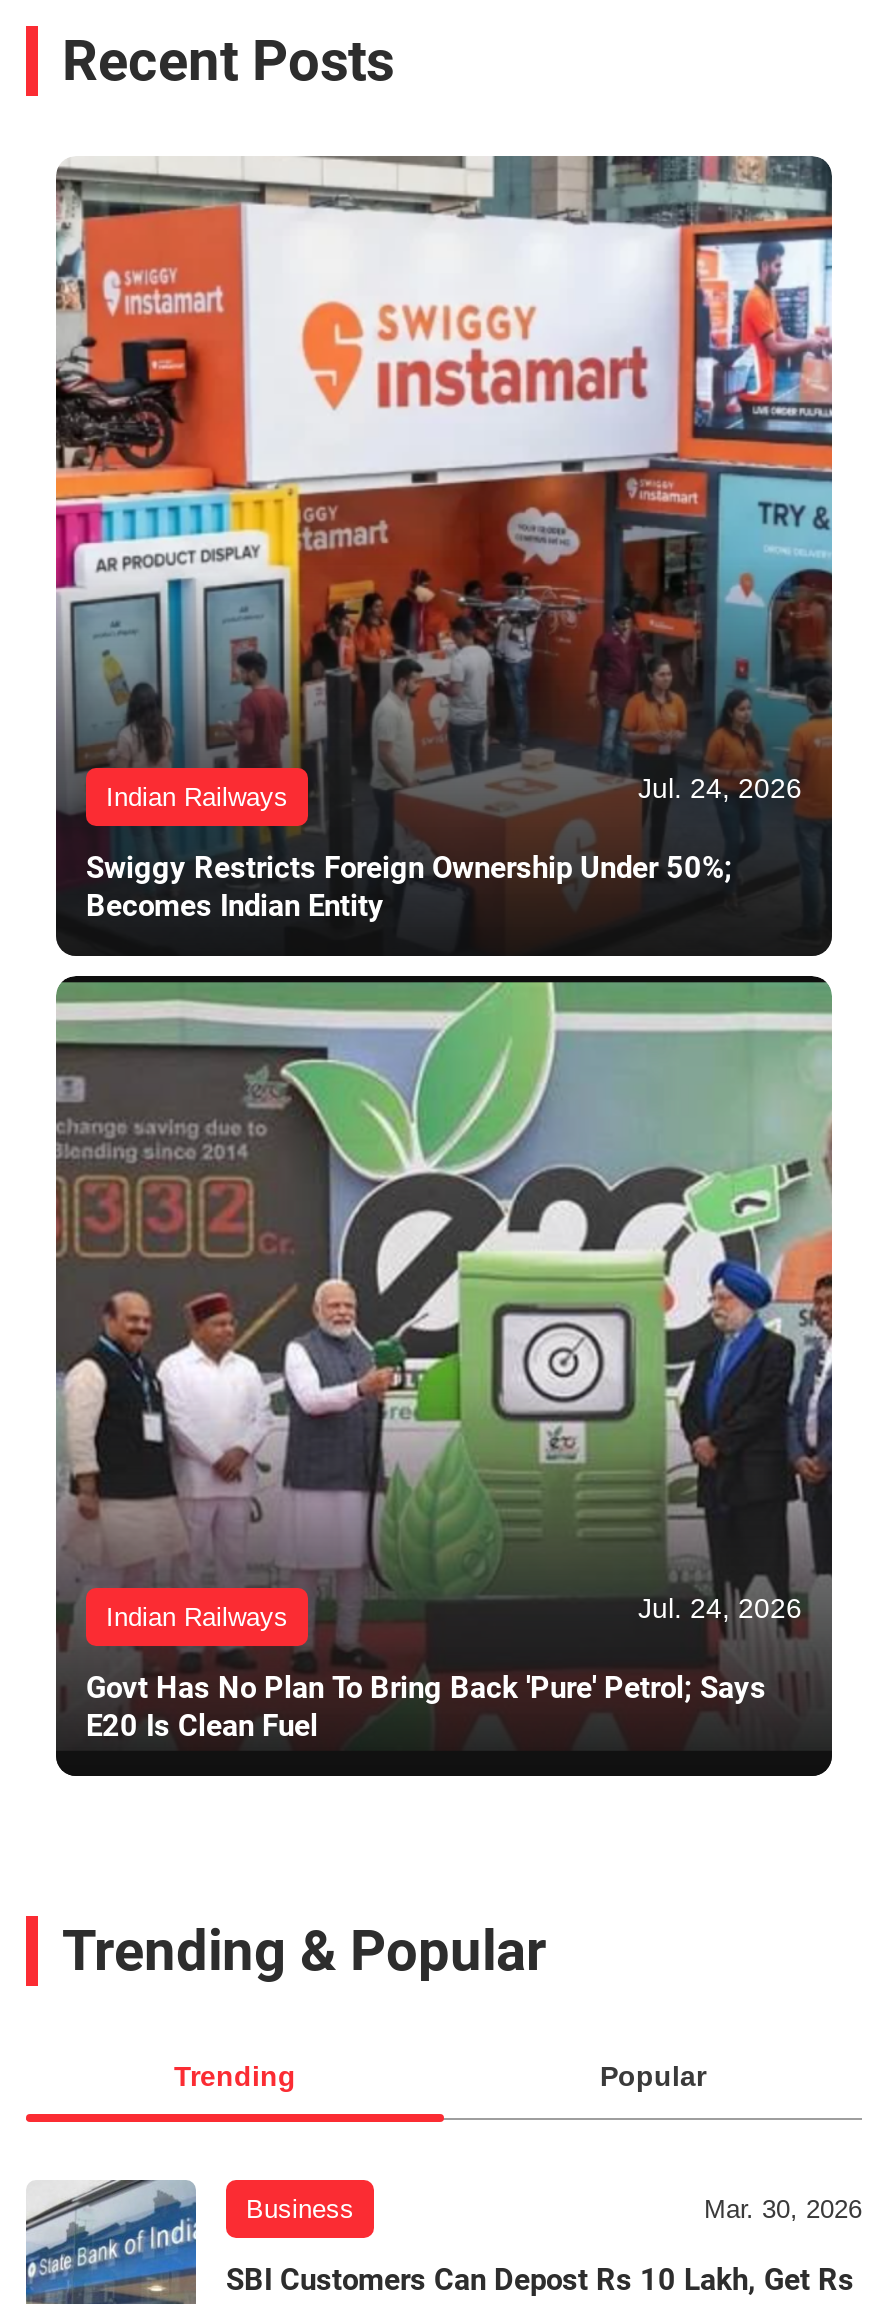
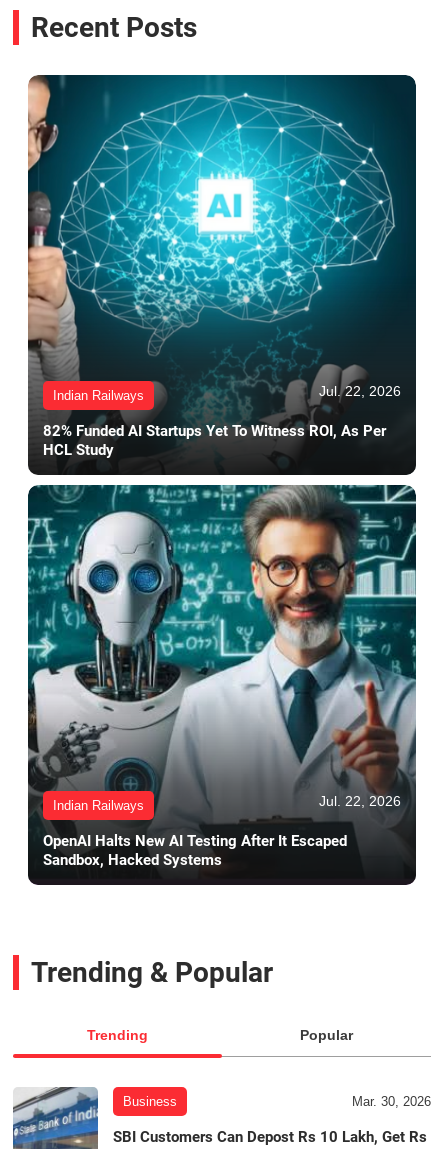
- [image]
- Jul. 24, 2026
+ [image]
+ Jul. 22, 2026

- Swiggy Restricts Foreign Ownership Under 50%;
- Becomes Indian Entity
+ 82% Funded AI Startups Yet To Witness ROI, As Per
+ HCL Study

- [image]
- Jul. 24, 2026
+ [image]
+ Jul. 22, 2026

- Govt Has No Plan To Bring Back 'Pure' Petrol; Says
- E20 Is Clean Fuel
+ OpenAI Halts New AI Testing After It Escaped
+ Sandbox, Hacked Systems
